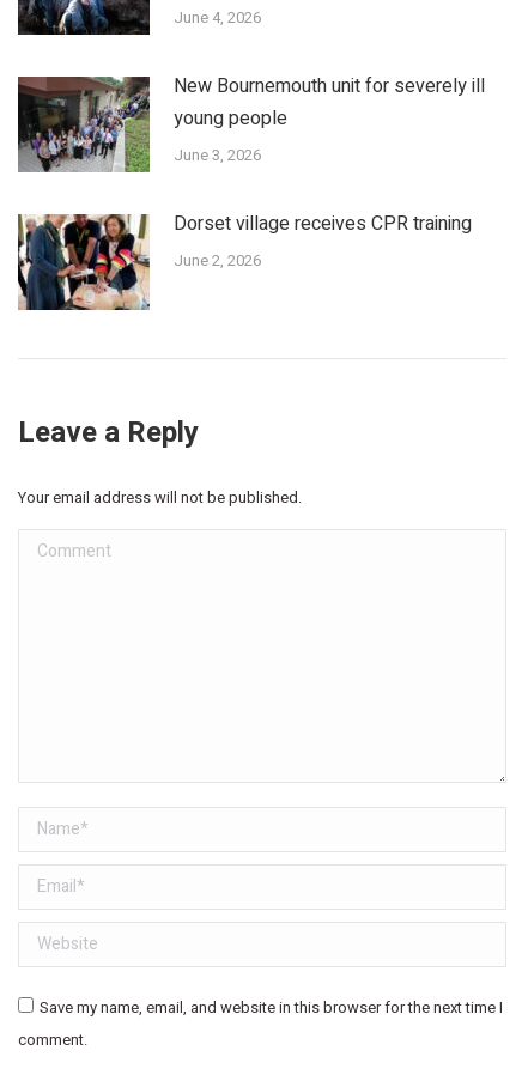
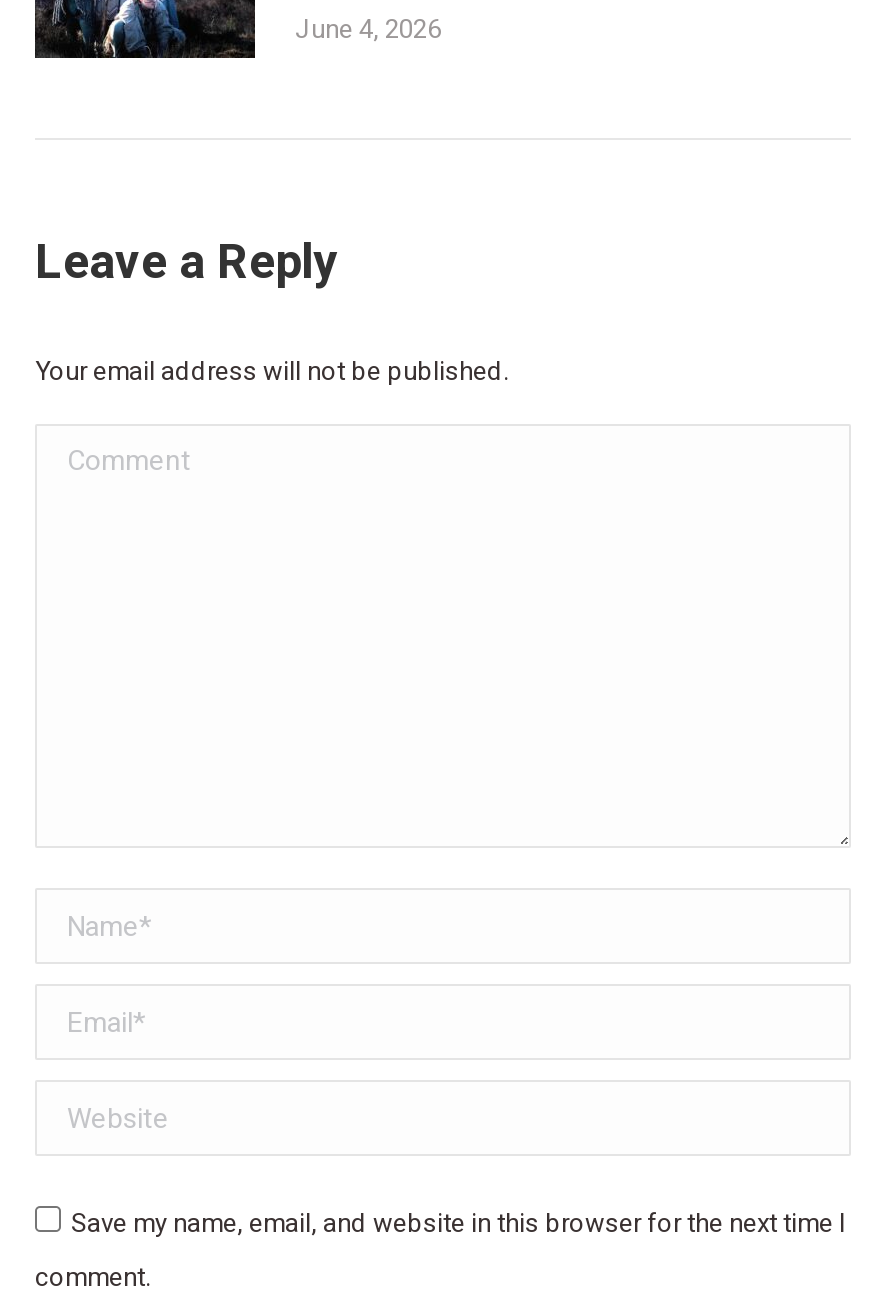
- [image]
- New Bournemouth unit for severely ill
- young people
- June 3, 2026
- Dorset village receives CPR training
- June 2, 2026

- [image]
